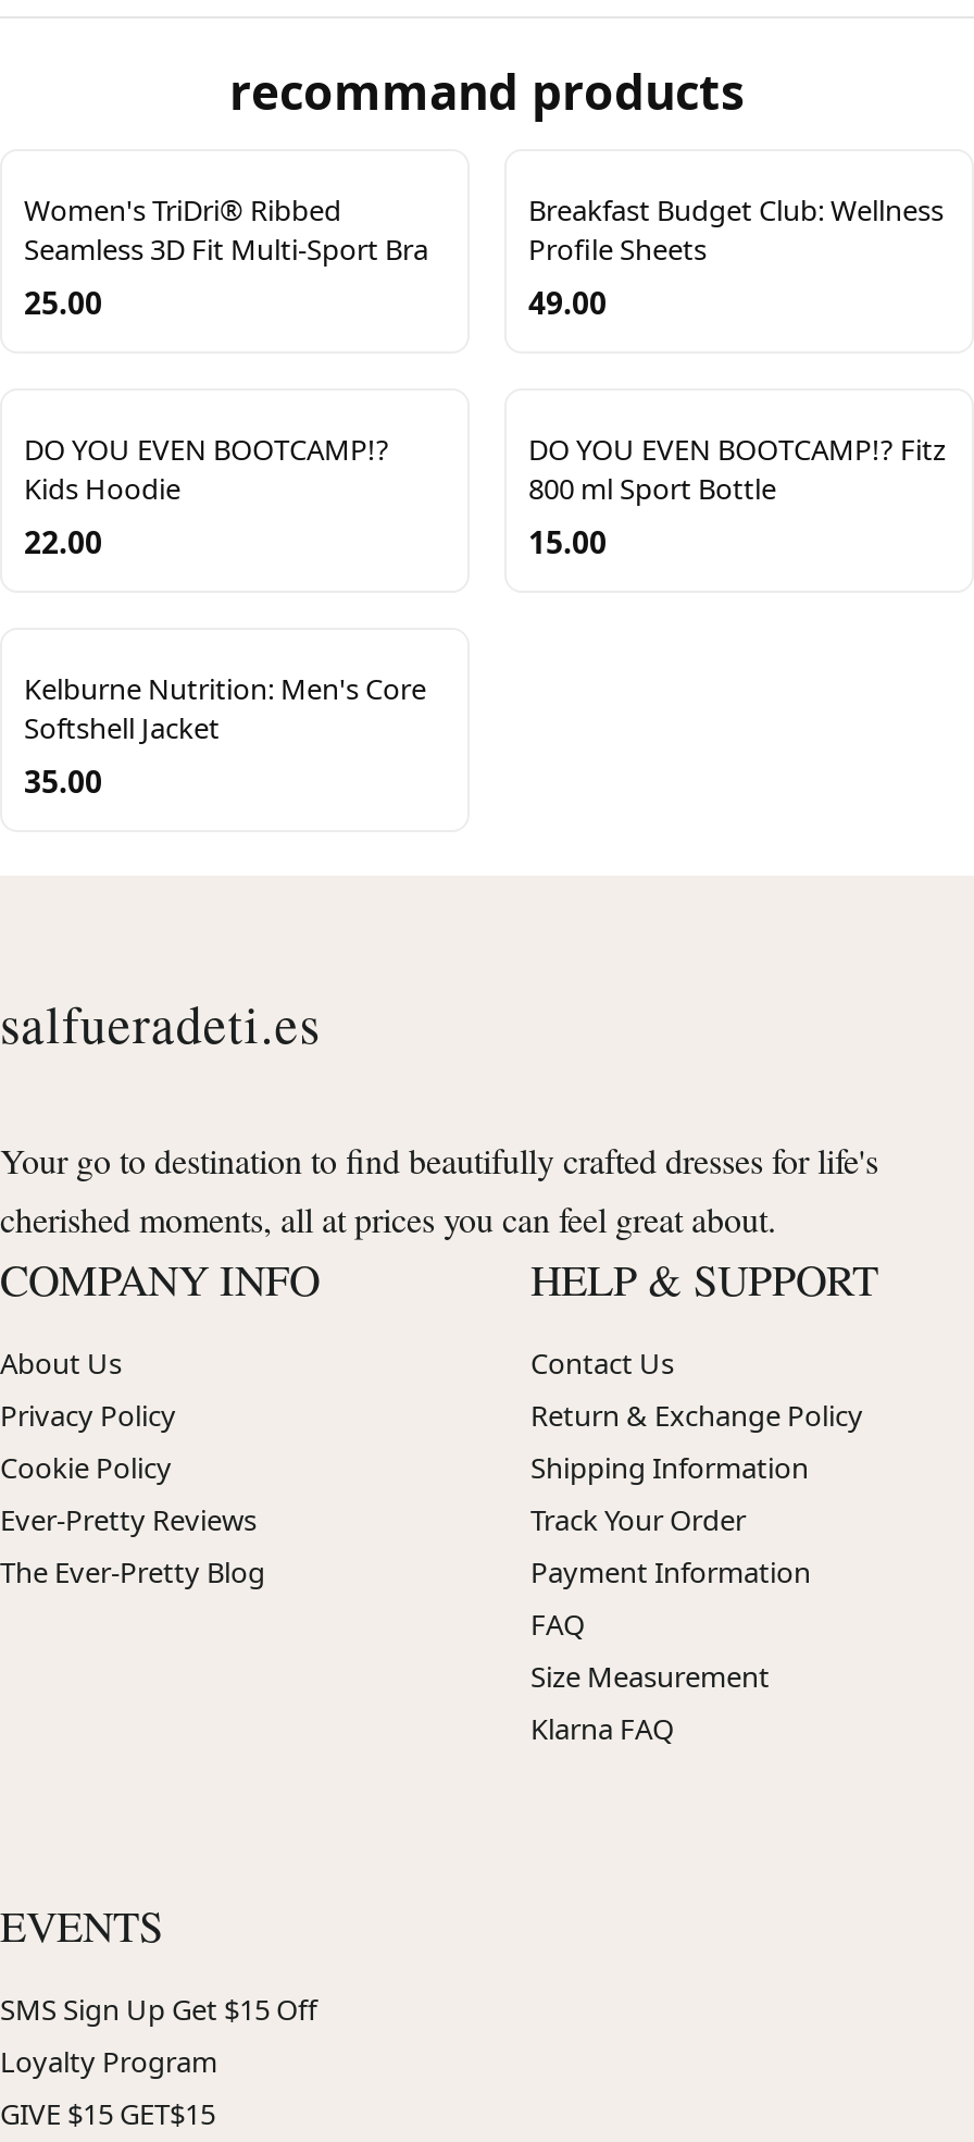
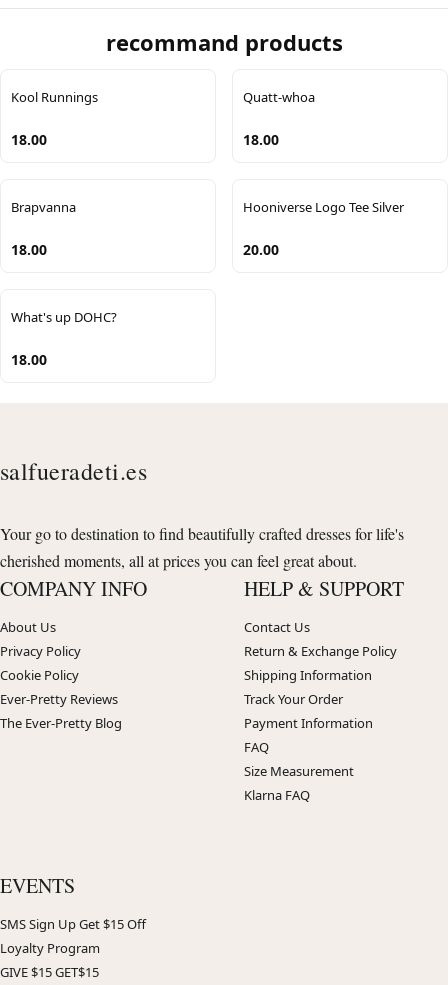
- Women's TriDri® Ribbed
- Seamless 3D Fit Multi-Sport Bra
- 25.00
+ Kool Runnings
+ 18.00

- Breakfast Budget Club: Wellness
- Profile Sheets
- 49.00
+ Quatt-whoa
+ 18.00

- DO YOU EVEN BOOTCAMP!?
- Kids Hoodie
- 22.00
+ Brapvanna
+ 18.00

- DO YOU EVEN BOOTCAMP!? Fitz
- 800 ml Sport Bottle
- 15.00
+ Hooniverse Logo Tee Silver
+ 20.00

- Kelburne Nutrition: Men's Core
- Softshell Jacket
- 35.00
+ What's up DOHC?
+ 18.00
